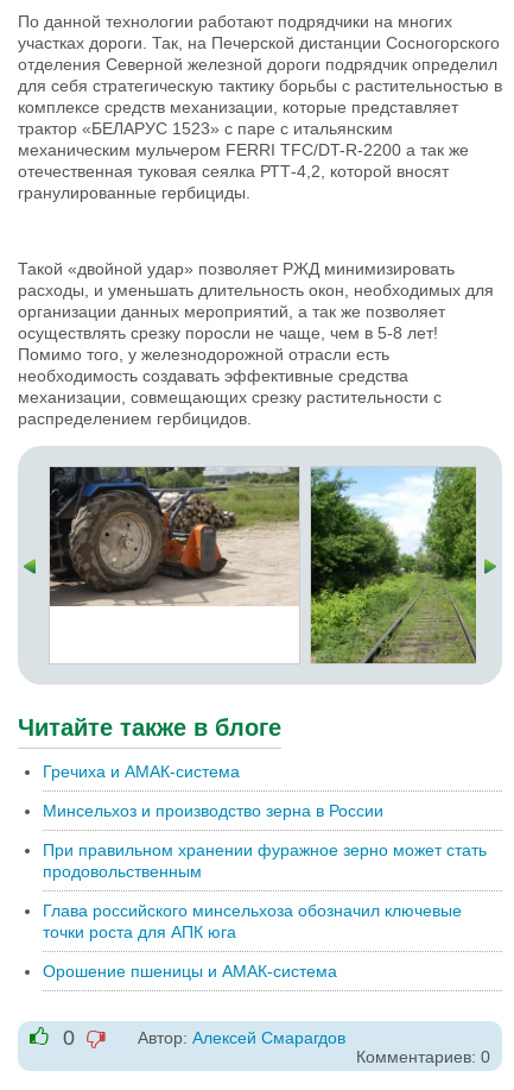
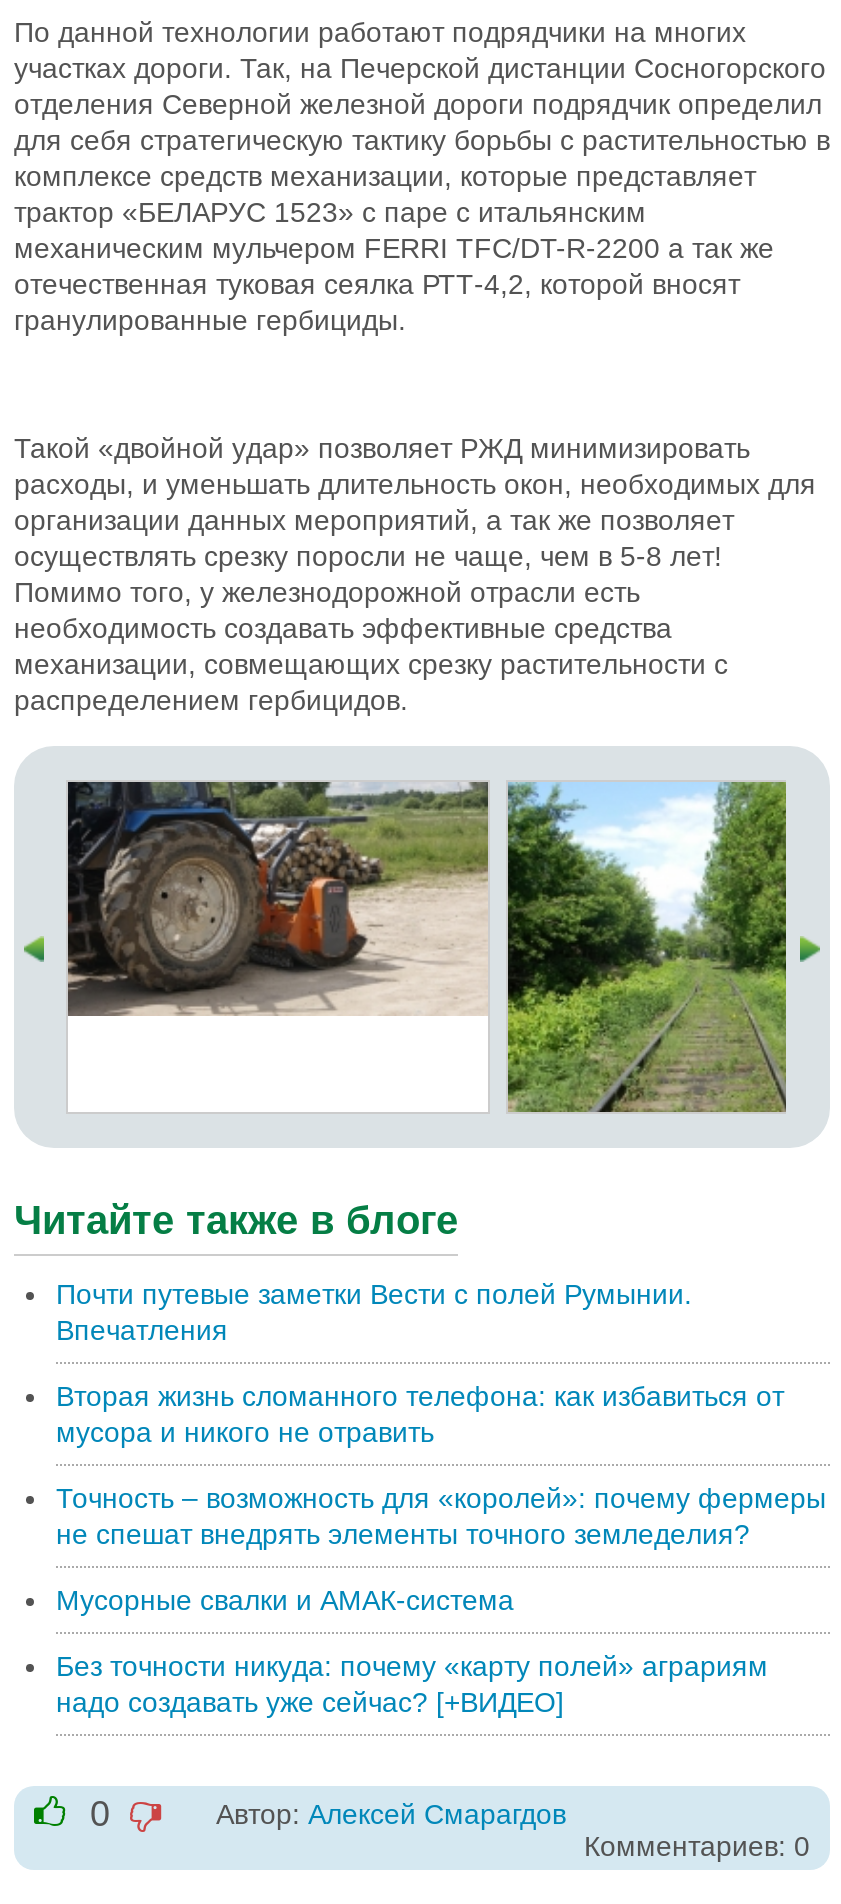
- Гречиха и АМАК-система
+ Почти путевые заметки Вести с полей Румынии.
+ Впечатления

- Минсельхоз и производство зерна в России
+ Вторая жизнь сломанного телефона: как избавиться от
+ мусора и никого не отравить

- При правильном хранении фуражное зерно может стать
- продовольственным
+ Точность – возможность для «королей»: почему фермеры
+ не спешат внедрять элементы точного земледелия?

- Глава российского минсельхоза обозначил ключевые
- точки роста для АПК юга
+ Мусорные свалки и АМАК-система

- Орошение пшеницы и АМАК-система
+ Без точности никуда: почему «карту полей» аграриям
+ надо создавать уже сейчас? [+ВИДЕО]
